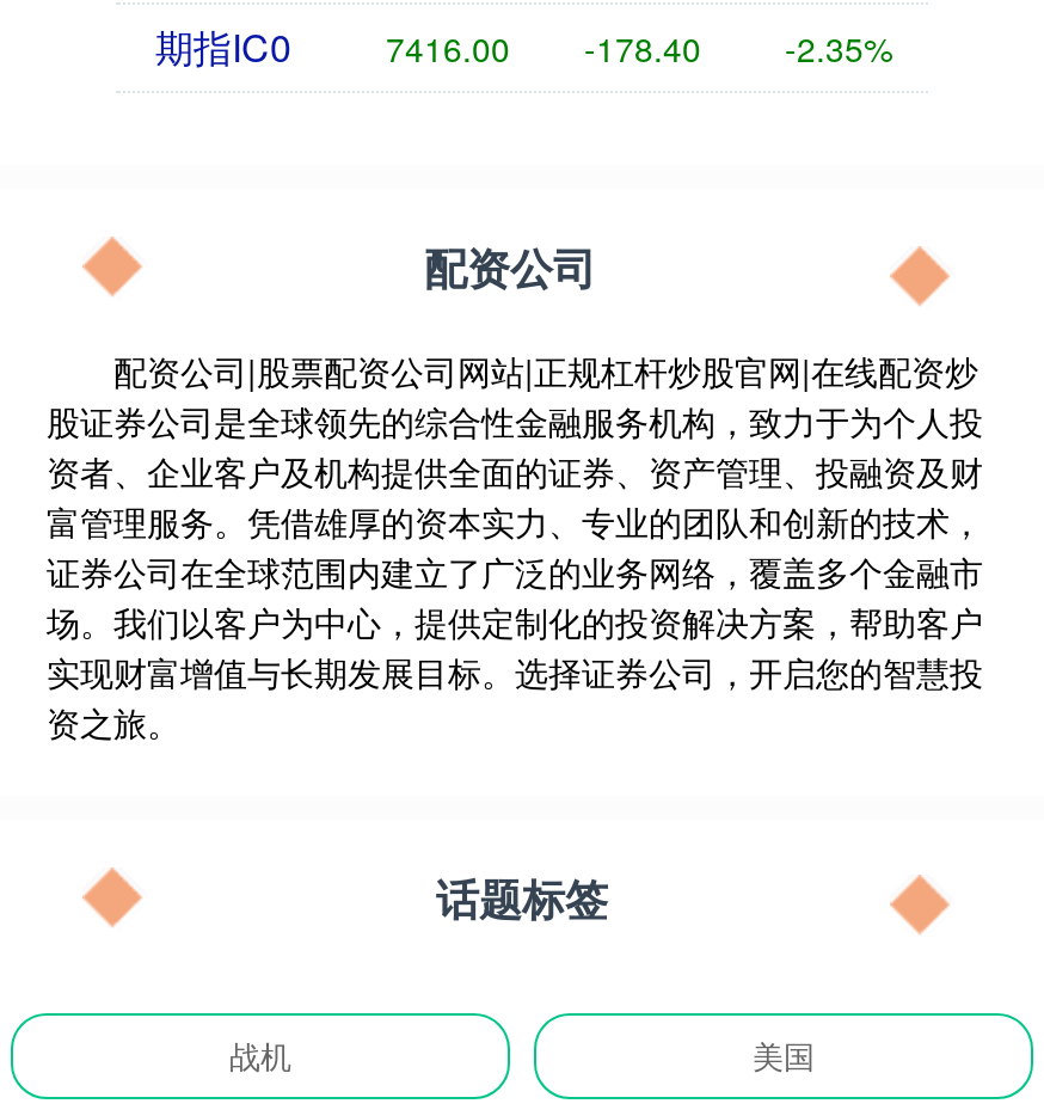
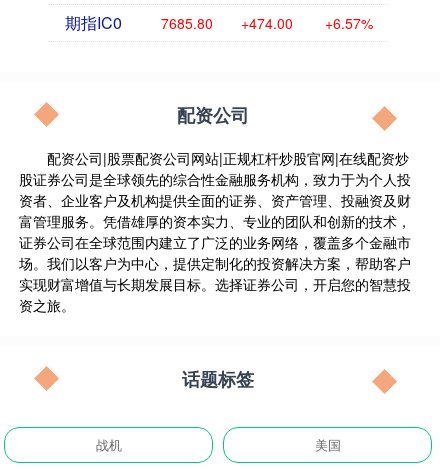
- 7416.00
+ 7685.80

- -178.40
+ +474.00

- -2.35%
+ +6.57%
